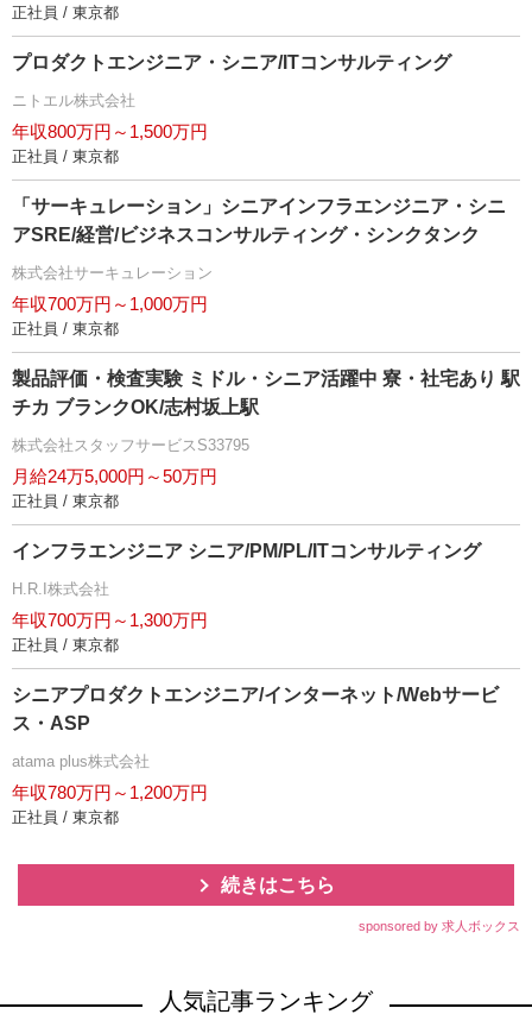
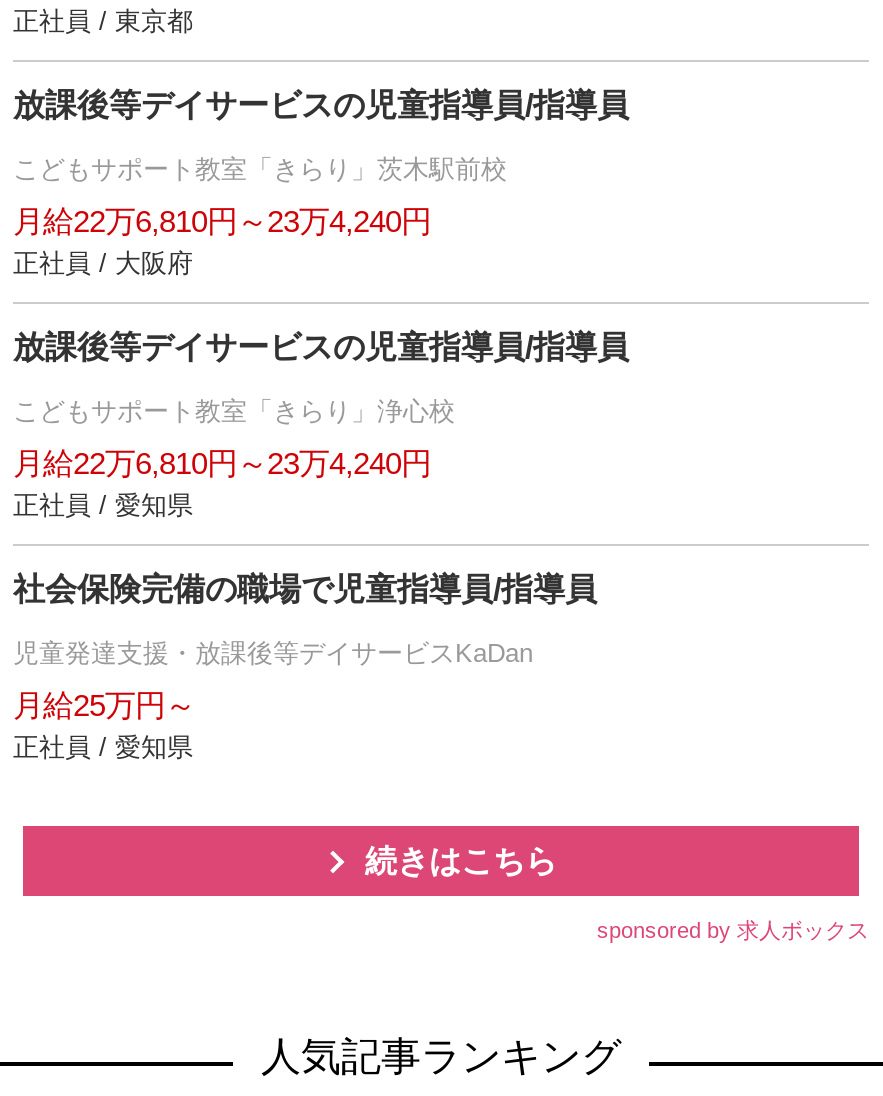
- プロダクトエンジニア・シニア/ITコンサルティング
- ニトエル株式会社
- 年収800万円～1,500万円
- 正社員 / 東京都
- 「サーキュレーション」シニアインフラエンジニア・シニ
- アSRE/経営/ビジネスコンサルティング・シンクタンク
- 株式会社サーキュレーション
- 年収700万円～1,000万円
- 正社員 / 東京都
- 製品評価・検査実験 ミドル・シニア活躍中 寮・社宅あり 駅
- チカ ブランクOK/志村坂上駅
- 株式会社スタッフサービスS33795
- 月給24万5,000円～50万円
- 正社員 / 東京都
- インフラエンジニア シニア/PM/PL/ITコンサルティング
- H.R.I株式会社
- 年収700万円～1,300万円
- 正社員 / 東京都
- シニアプロダクトエンジニア/インターネット/Webサービ
- ス・ASP
- atama plus株式会社
- 年収780万円～1,200万円
- 正社員 / 東京都
+ 放課後等デイサービスの児童指導員/指導員
+ こどもサポート教室「きらり」茨木駅前校
+ 月給22万6,810円～23万4,240円
+ 正社員 / 大阪府
+ 放課後等デイサービスの児童指導員/指導員
+ こどもサポート教室「きらり」浄心校
+ 月給22万6,810円～23万4,240円
+ 正社員 / 愛知県
+ 社会保険完備の職場で児童指導員/指導員
+ 児童発達支援・放課後等デイサービスKaDan
+ 月給25万円～
+ 正社員 / 愛知県
